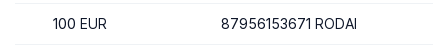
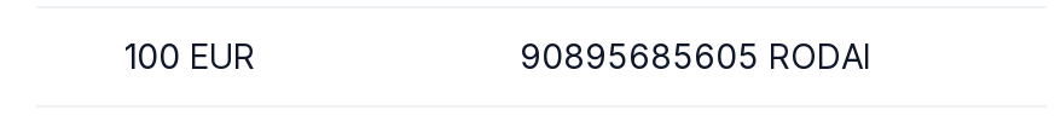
- 87956153671 RODAI
+ 90895685605 RODAI
